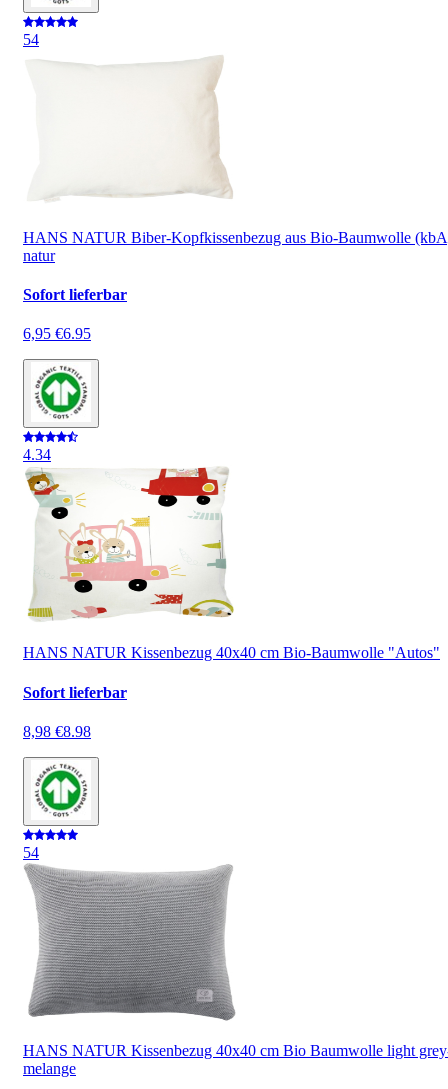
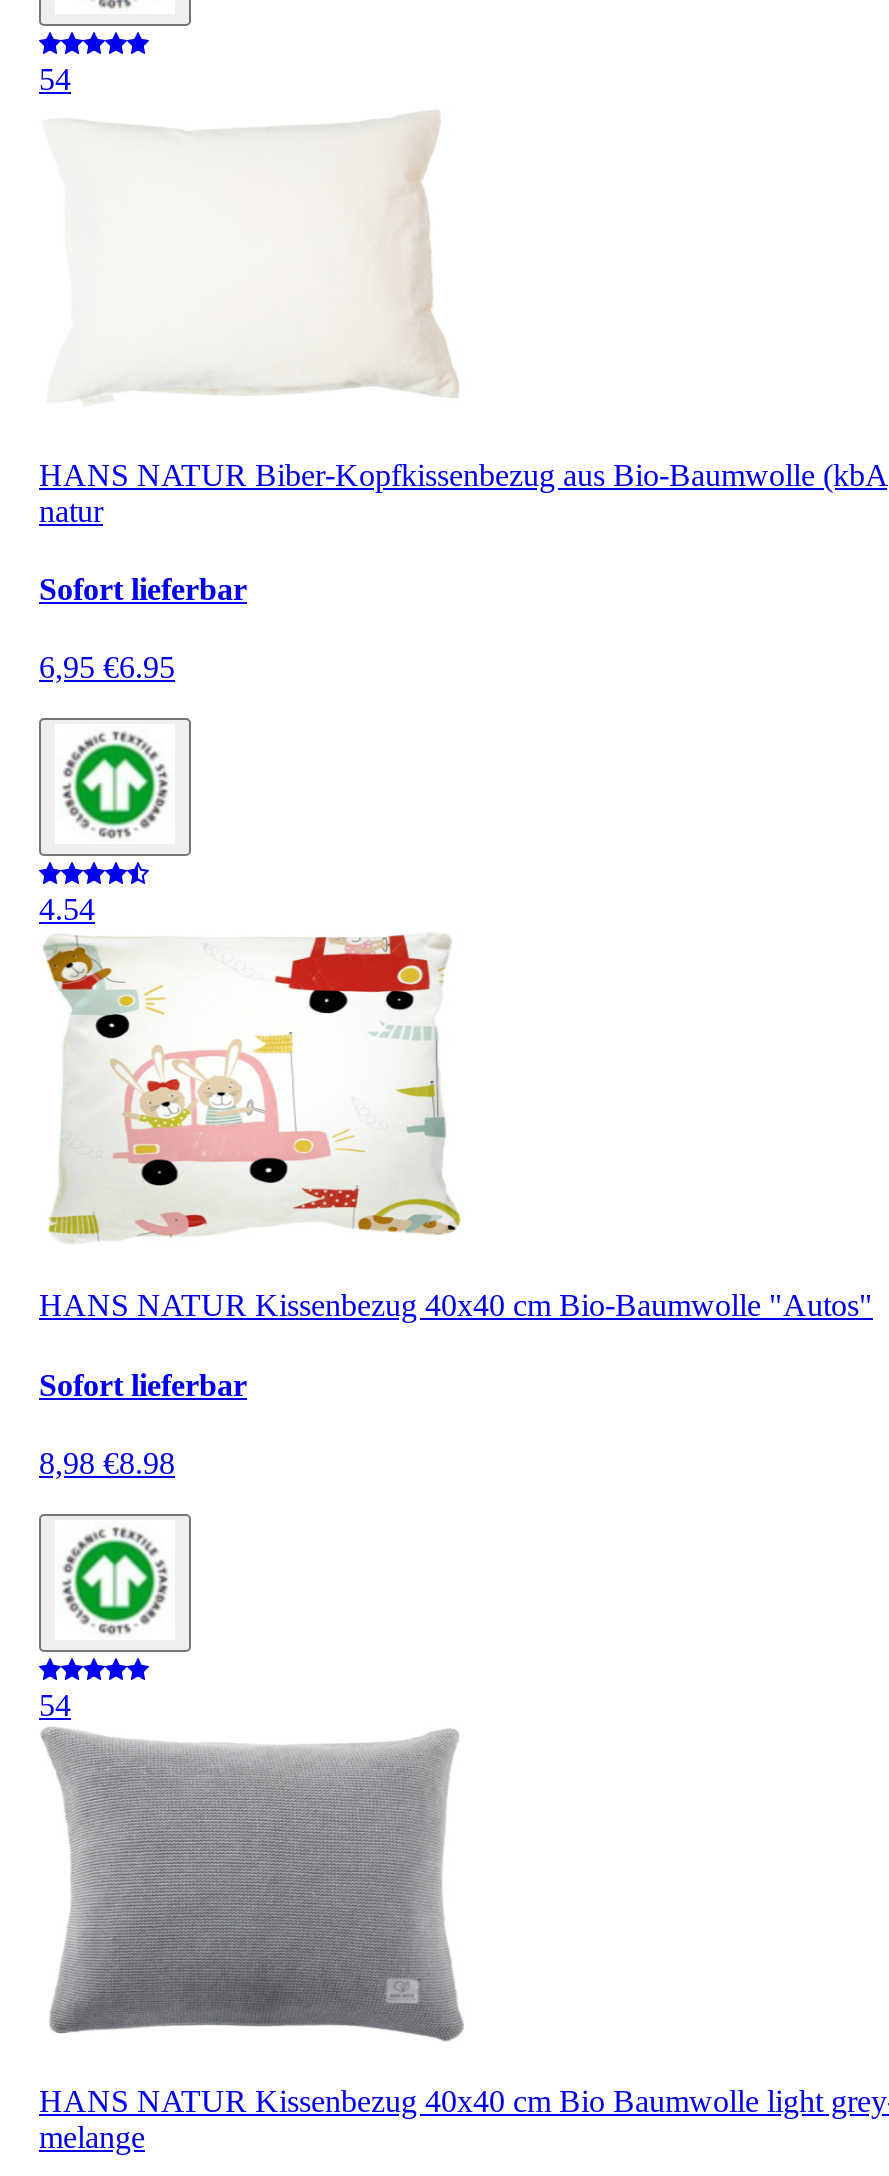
- 4.34
+ 4.54
